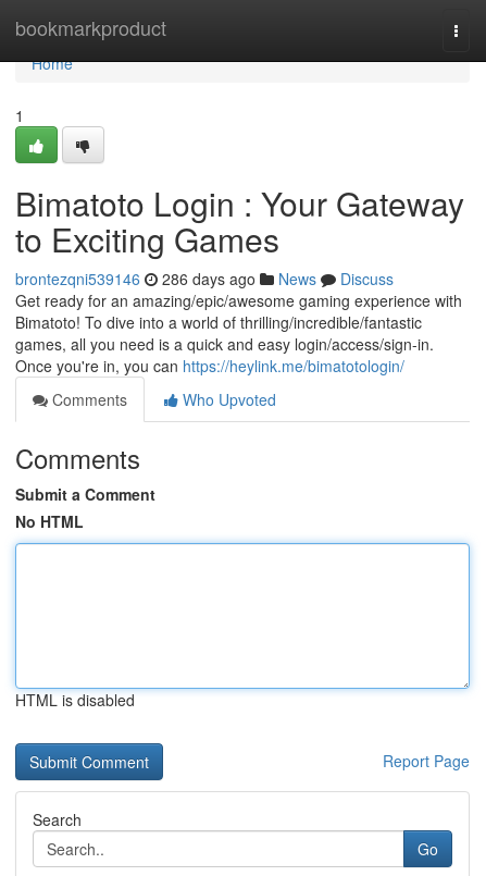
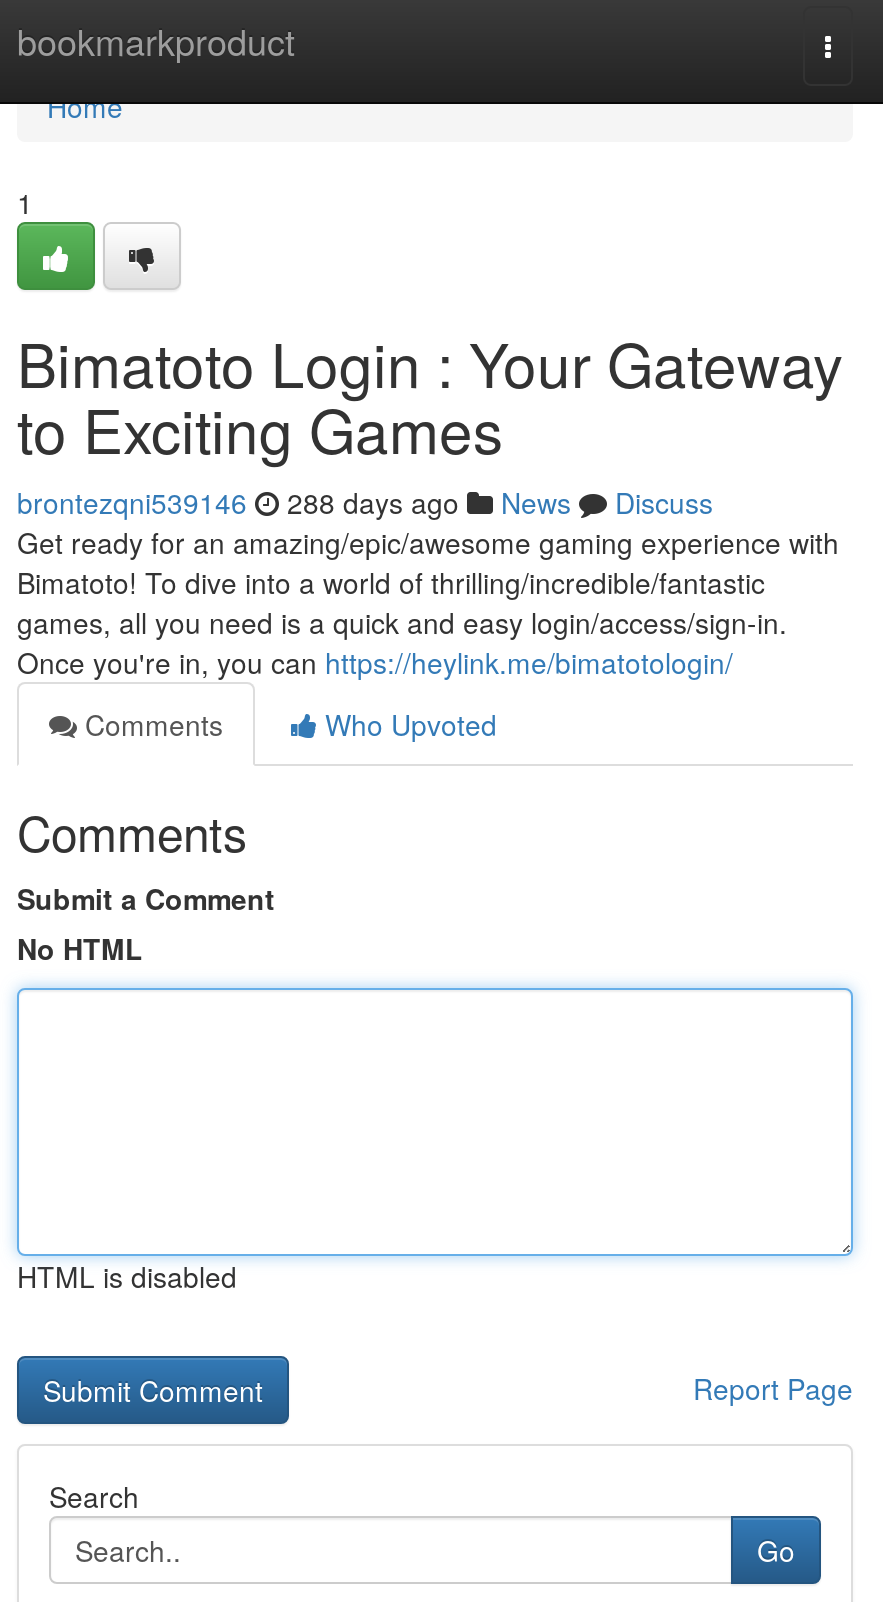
- brontezqni539146 286 days ago News Discuss
+ brontezqni539146 288 days ago News Discuss
